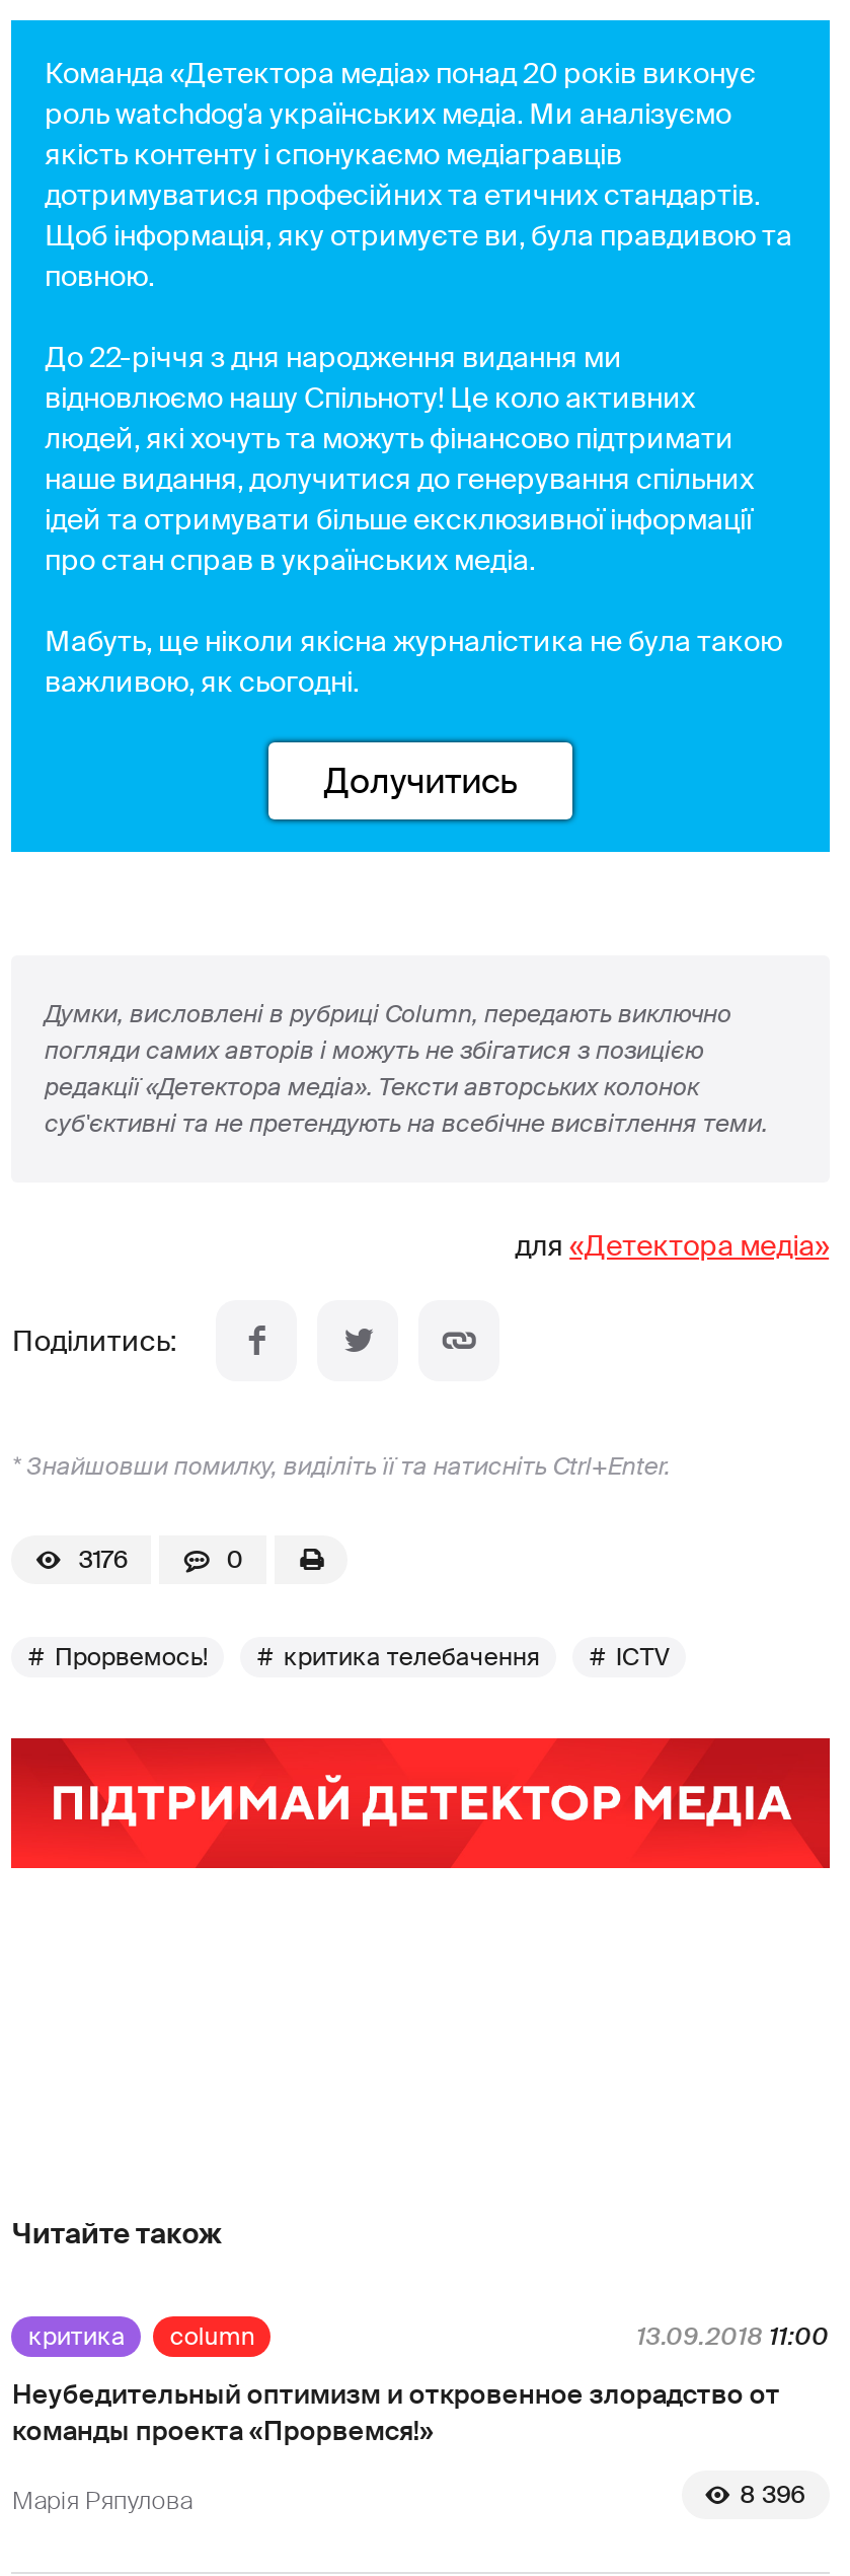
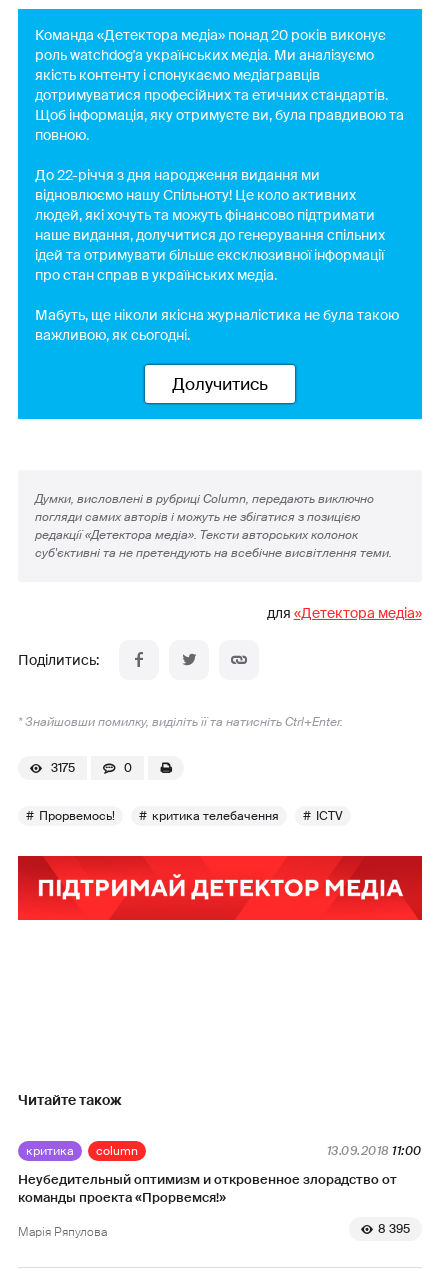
- 3176
+ 3175

- 8 396
+ 8 395
